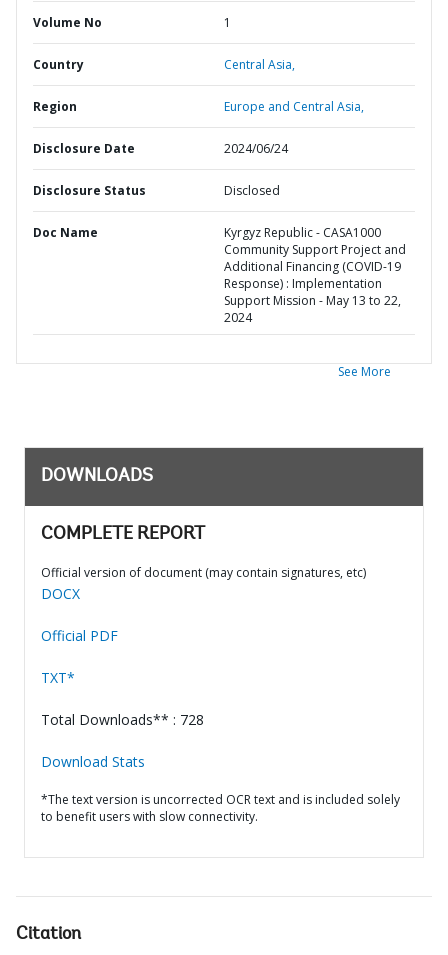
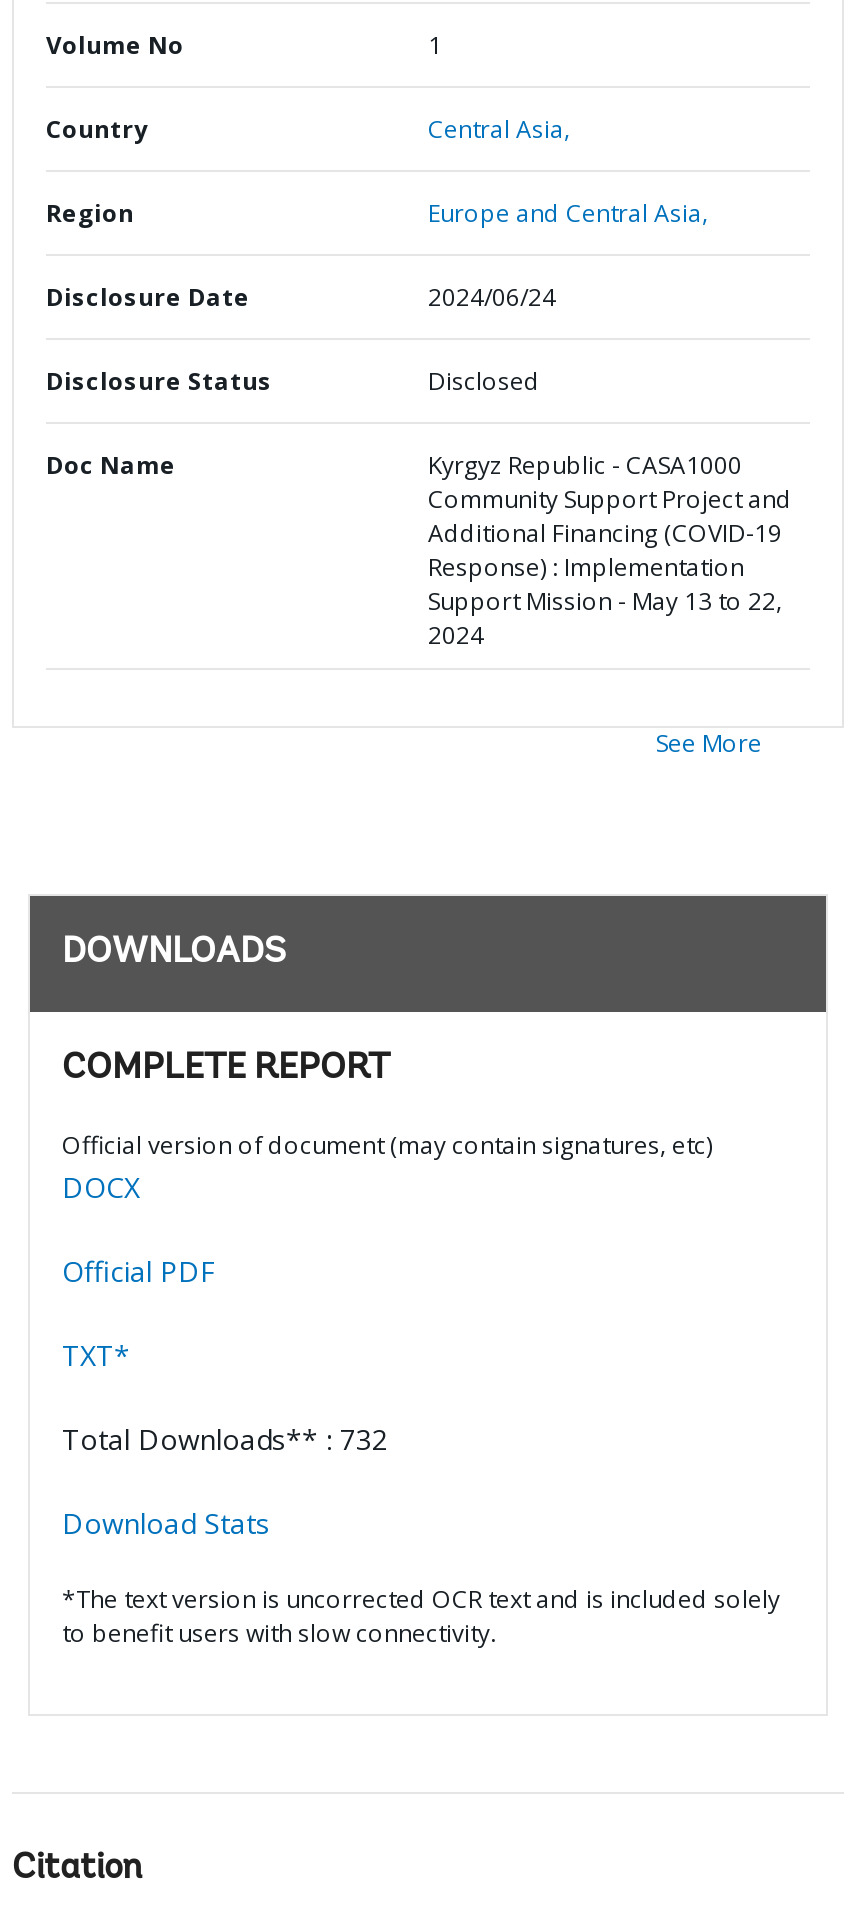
- Total Downloads** : 728
+ Total Downloads** : 732
